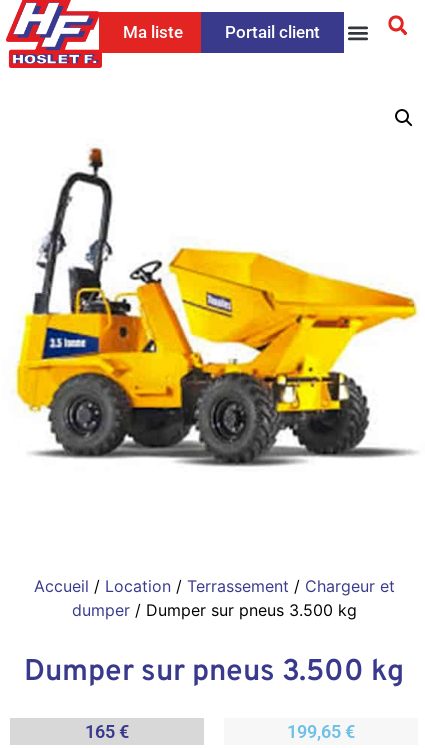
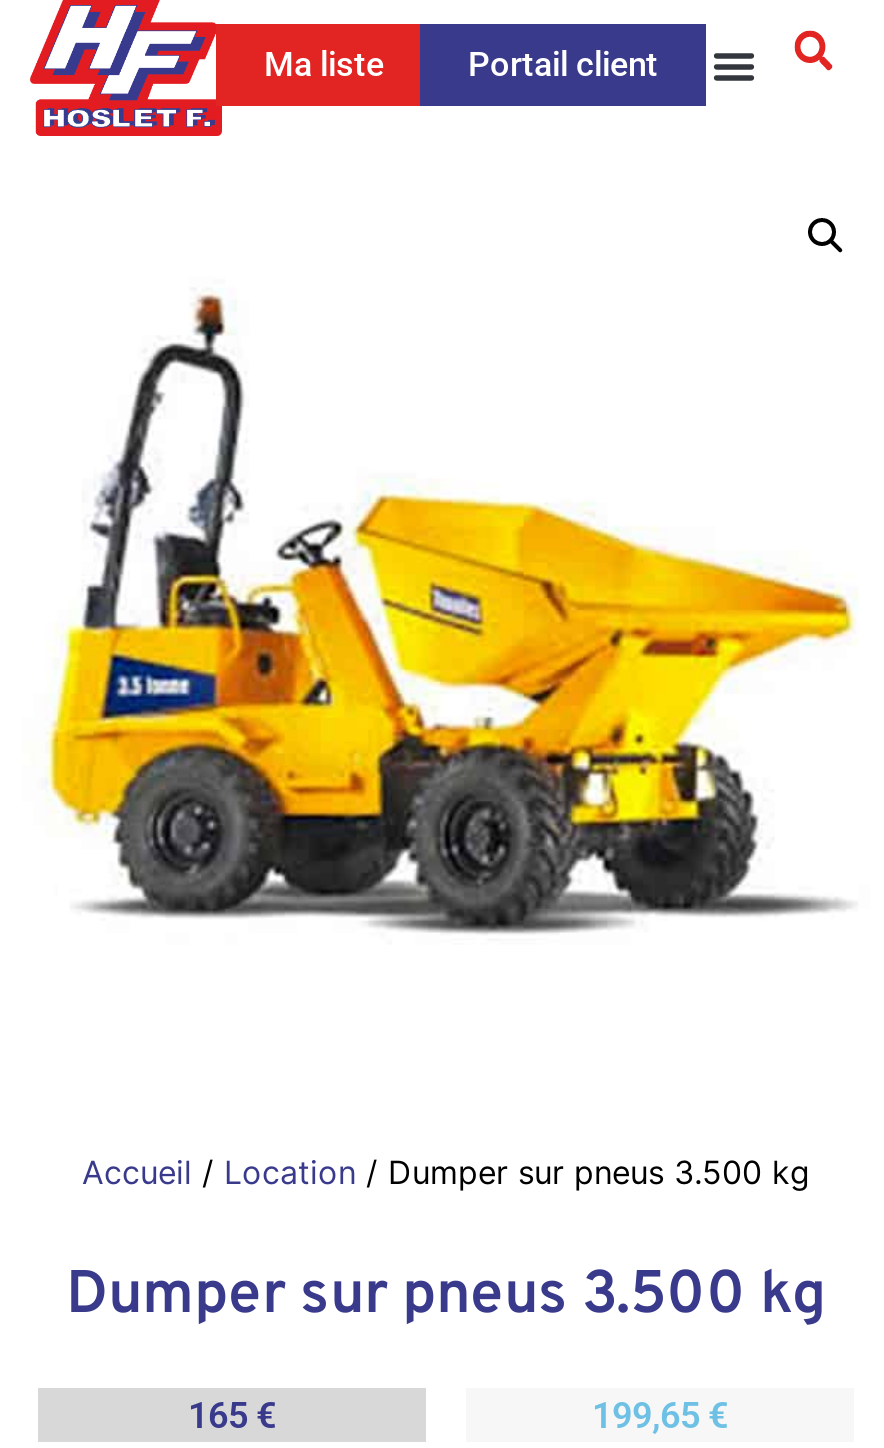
- Accueil / Location / Terrassement / Chargeur et
- dumper / Dumper sur pneus 3.500 kg
+ Accueil / Location / Dumper sur pneus 3.500 kg
